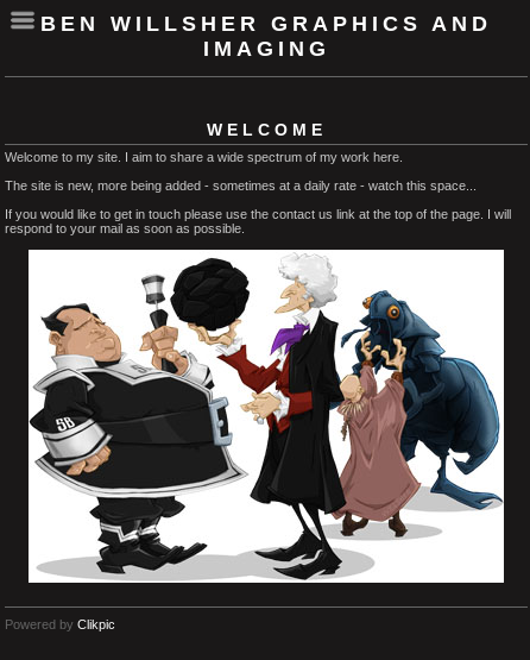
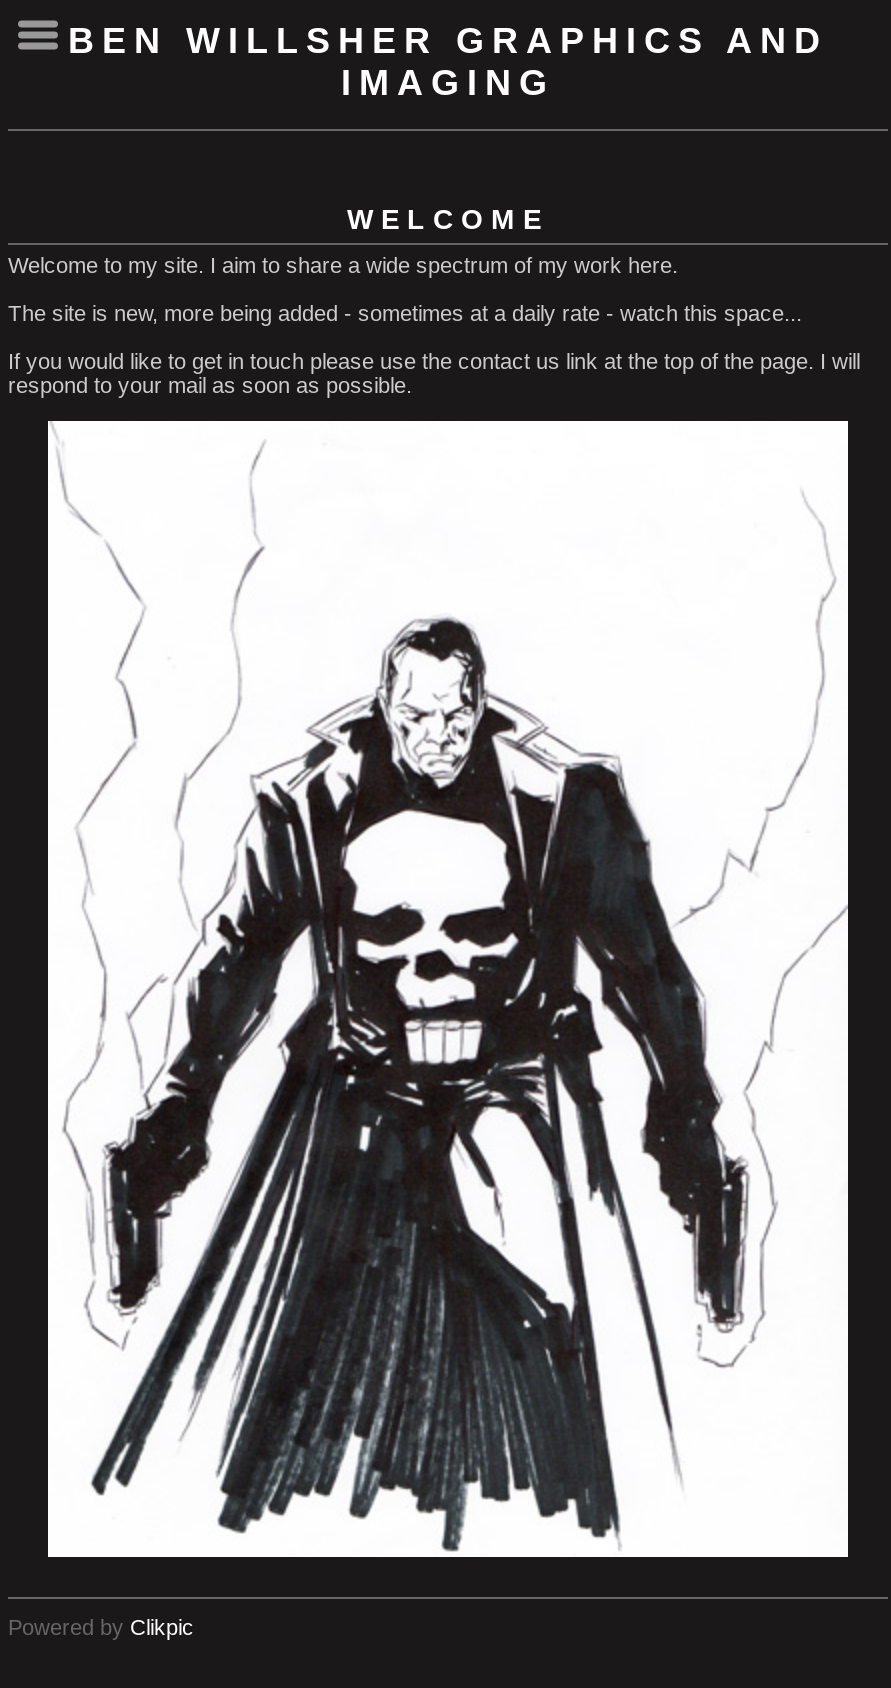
- [image]
+ [image]
